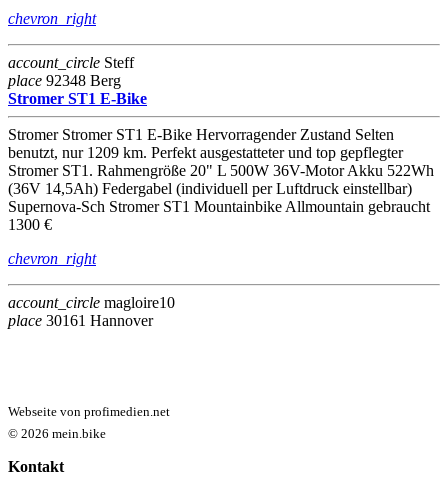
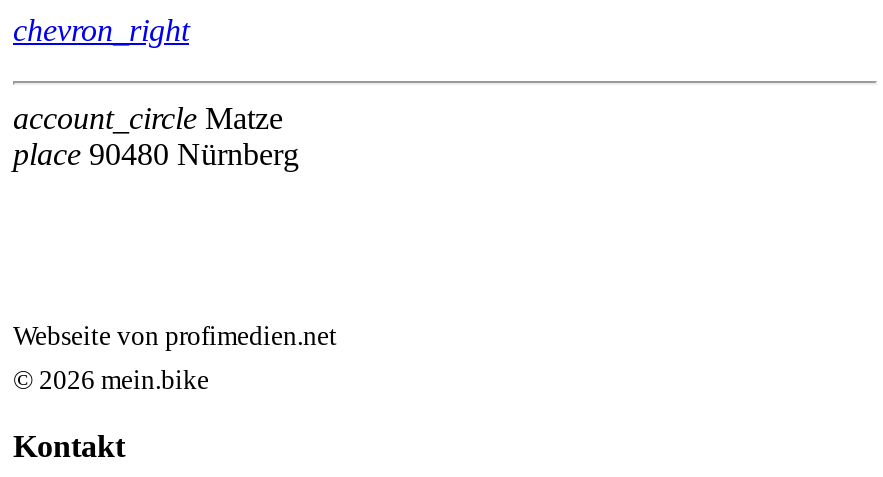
- account_circle Steff
- place 92348 Berg
- Stromer ST1 E-Bike
- Stromer Stromer ST1 E-Bike Hervorragender Zustand Selten
- benutzt, nur 1209 km. Perfekt ausgestatteter und top gepflegter
- Stromer ST1. Rahmengröße 20" L 500W 36V-Motor Akku 522Wh
- (36V 14,5Ah) Federgabel (individuell per Luftdruck einstellbar)
- Supernova-Sch Stromer ST1 Mountainbike Allmountain gebraucht
- 1300 €
- chevron_right
- account_circle magloire10
- place 30161 Hannover
+ account_circle Matze
+ place 90480 Nürnberg
